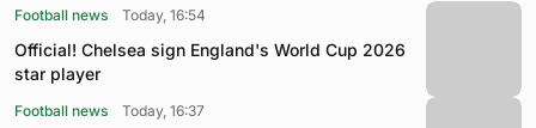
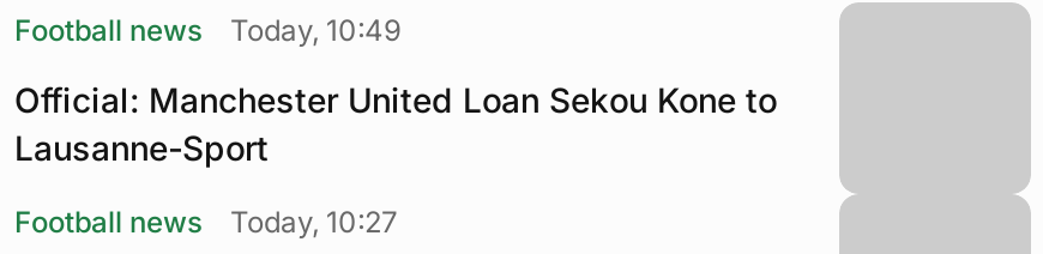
- Football news Today, 16:54
+ Football news Today, 10:49

- Official! Chelsea sign England's World Cup 2026
- star player
+ Official: Manchester United Loan Sekou Kone to
+ Lausanne-Sport

- Football news Today, 16:37
+ Football news Today, 10:27
